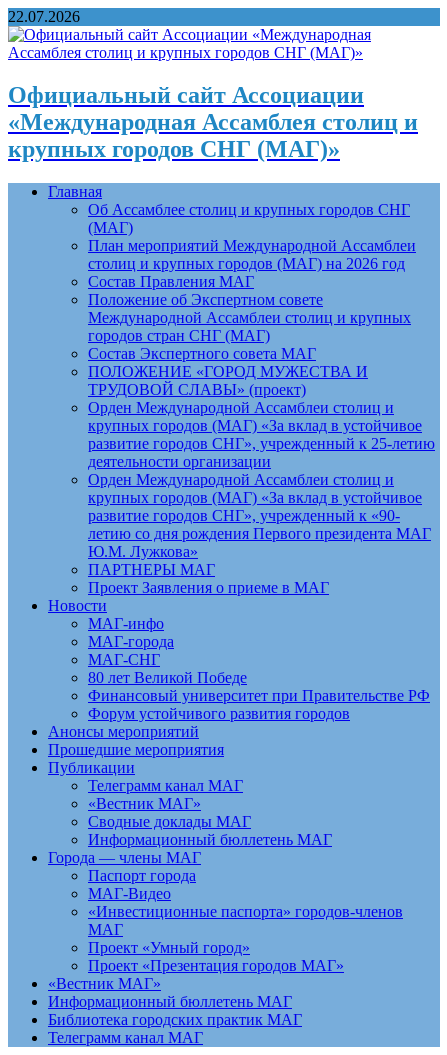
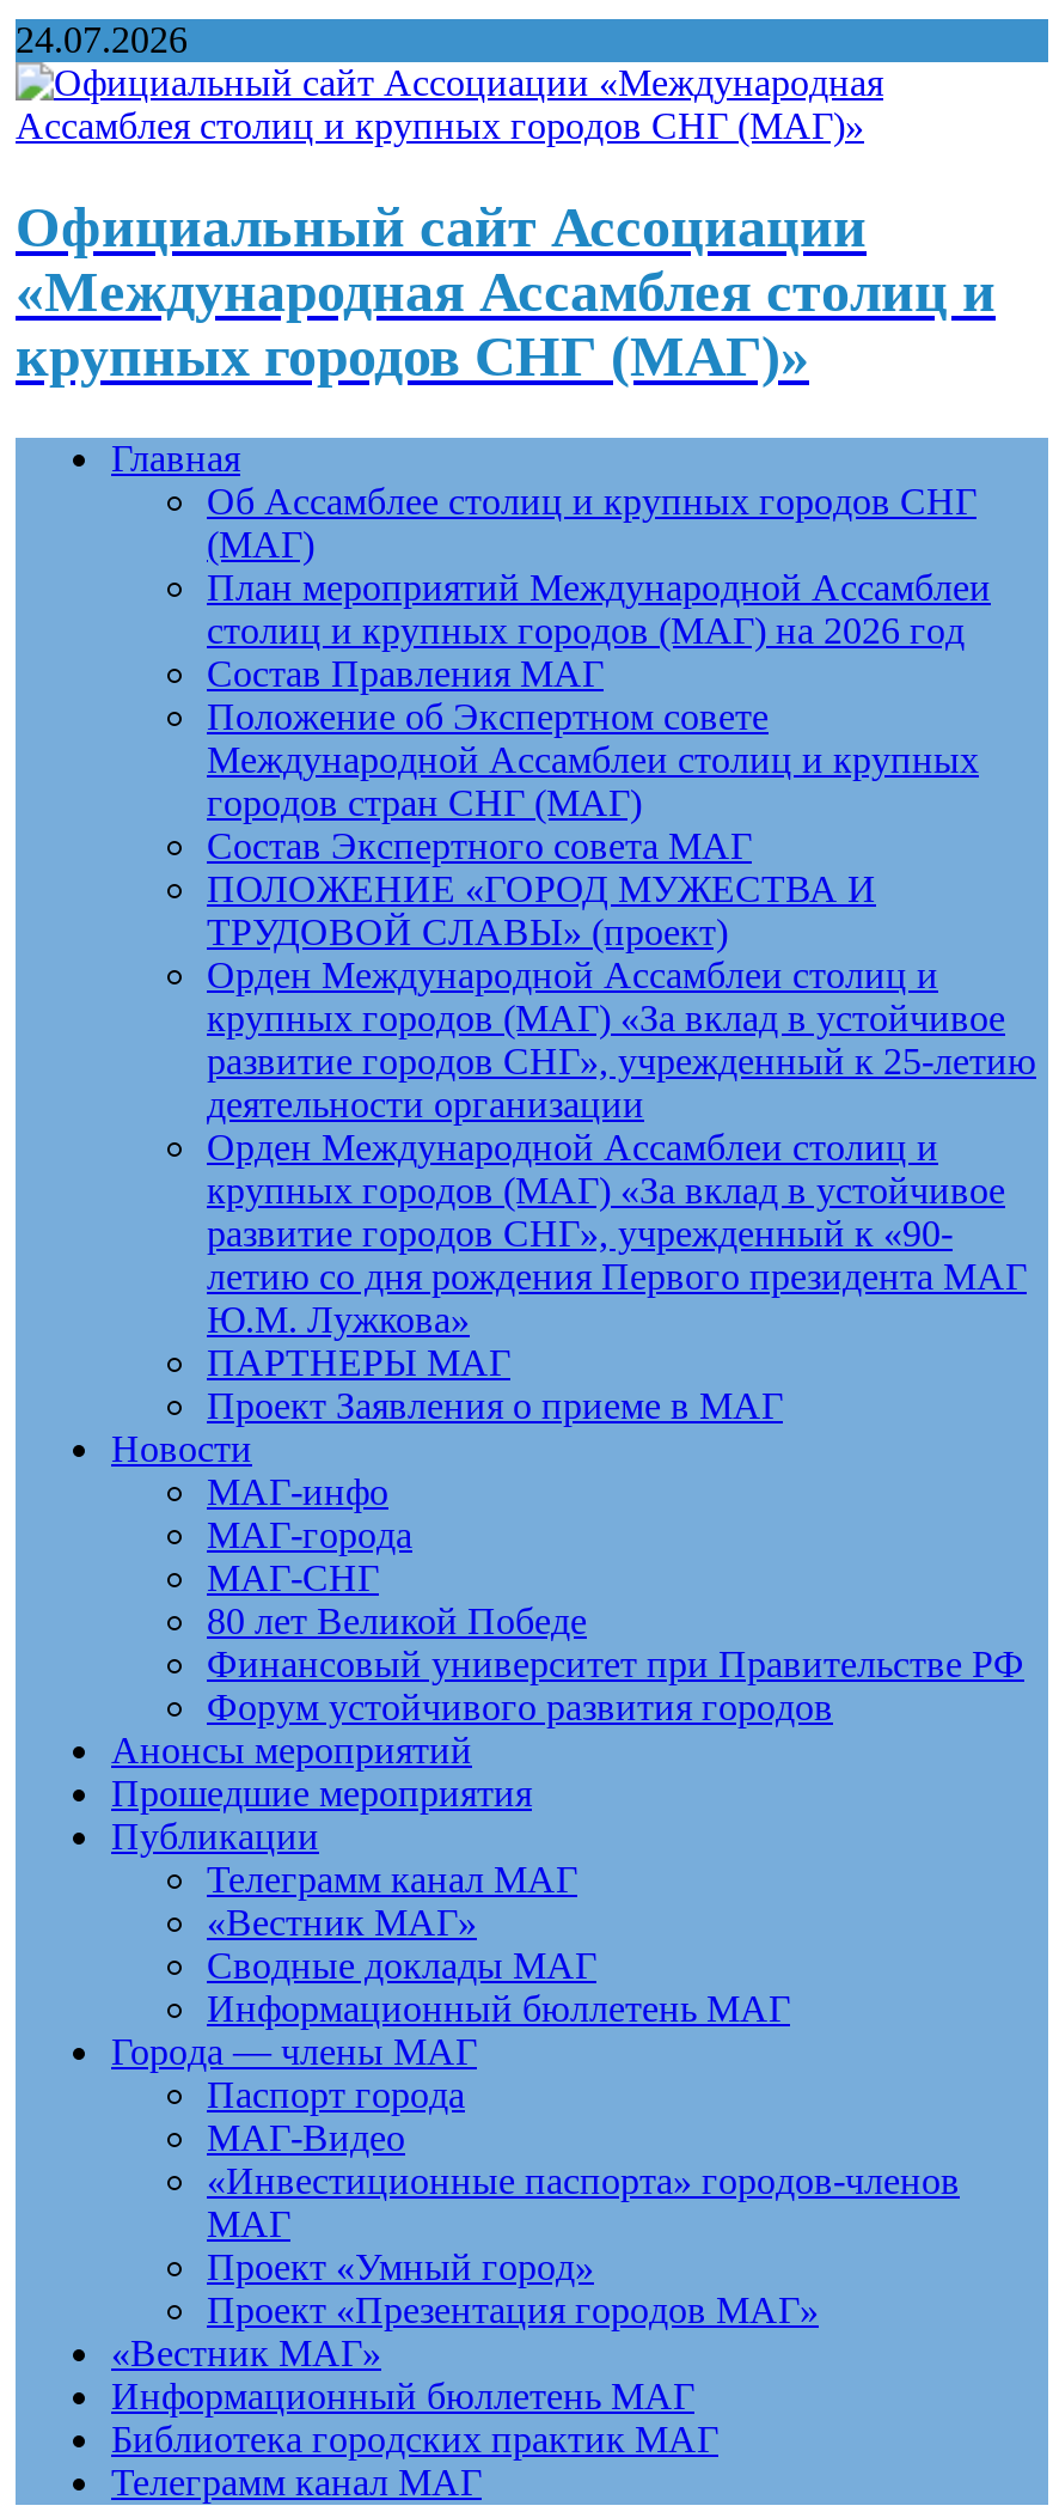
- 22.07.2026
+ 24.07.2026
